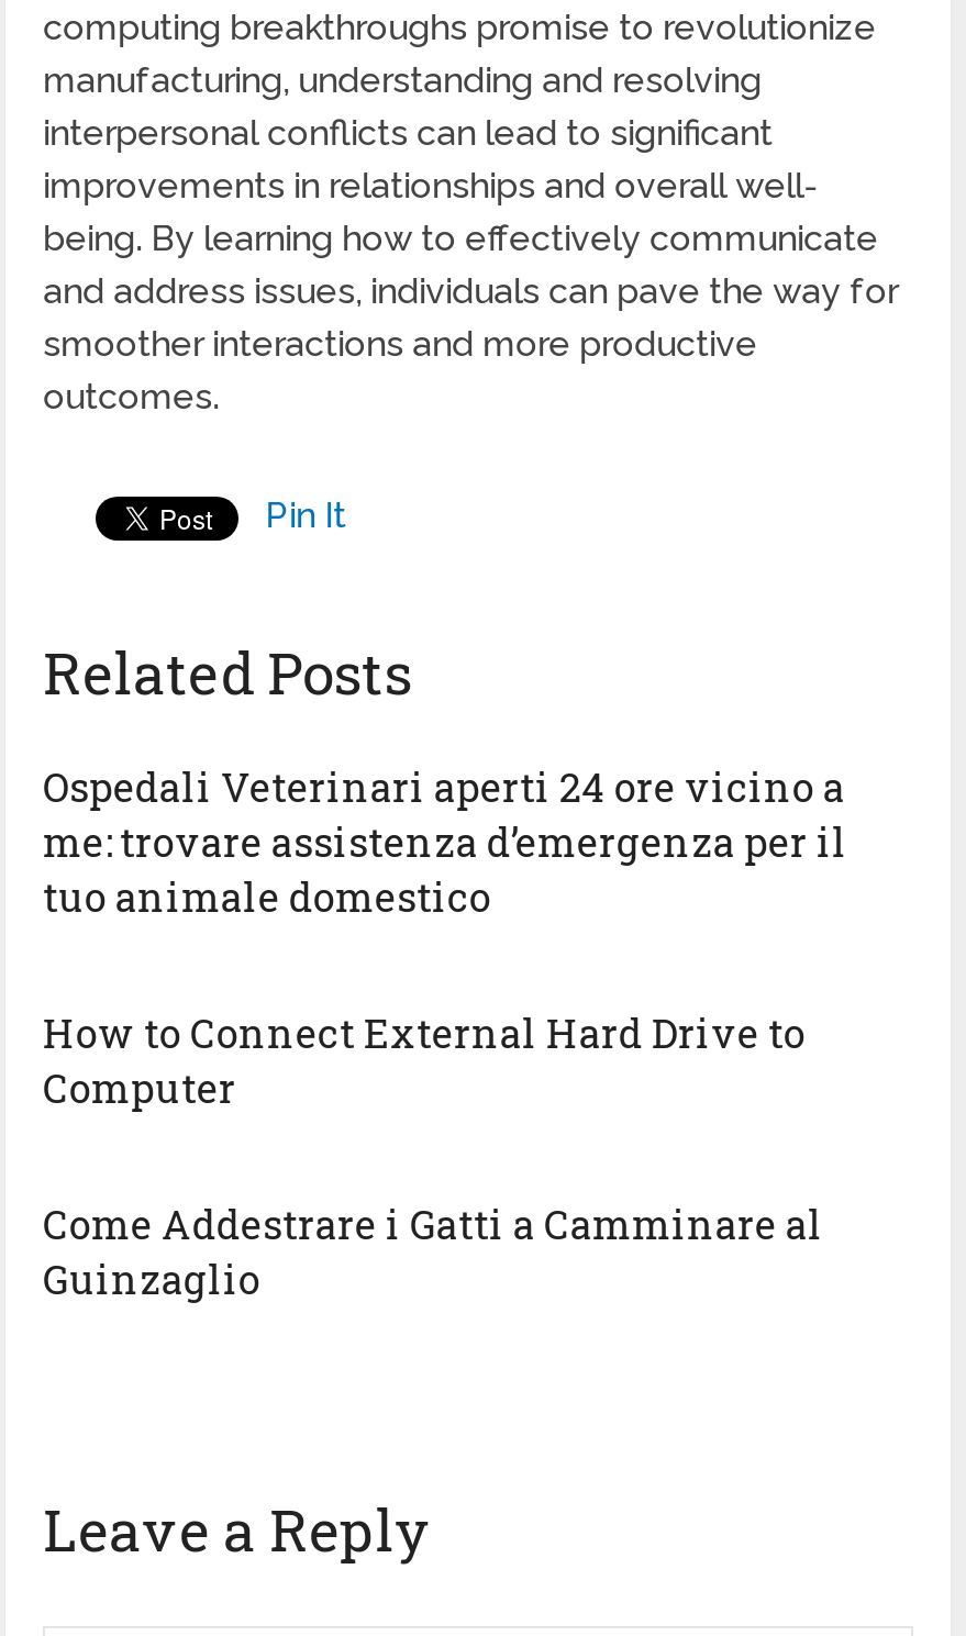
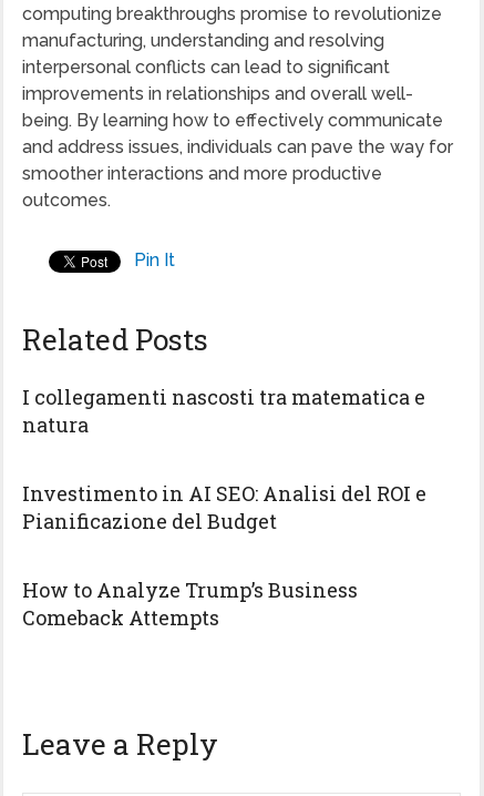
- Ospedali Veterinari aperti 24 ore vicino a
- me: trovare assistenza d’emergenza per il
- tuo animale domestico
+ I collegamenti nascosti tra matematica e
+ natura

- How to Connect External Hard Drive to
- Computer
+ Investimento in AI SEO: Analisi del ROI e
+ Pianificazione del Budget

- Come Addestrare i Gatti a Camminare al
- Guinzaglio
+ How to Analyze Trump’s Business
+ Comeback Attempts
